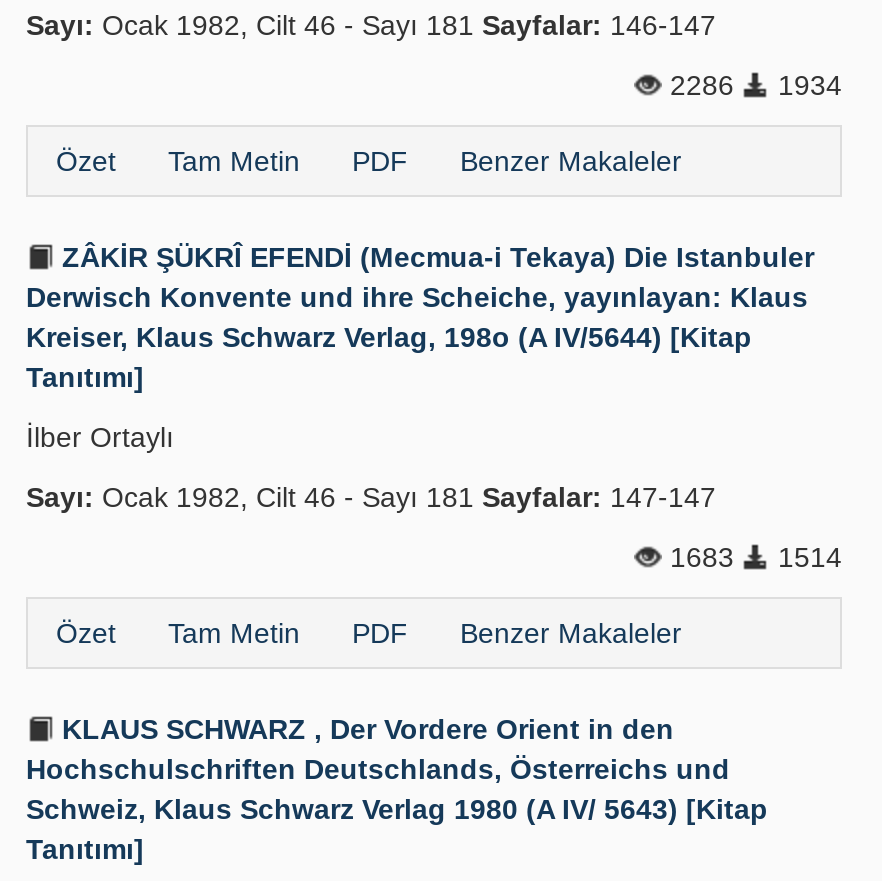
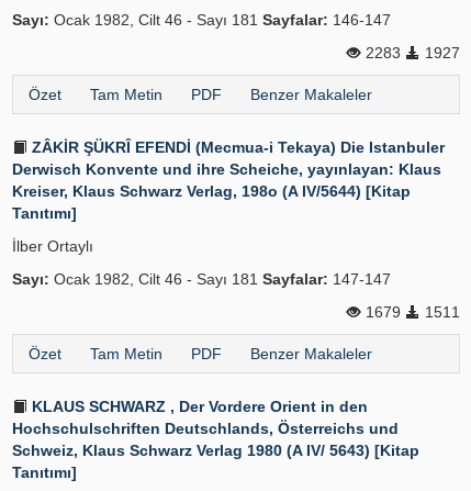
- 2286
+ 2283

- 1934
+ 1927

- 1683
+ 1679

- 1514
+ 1511
